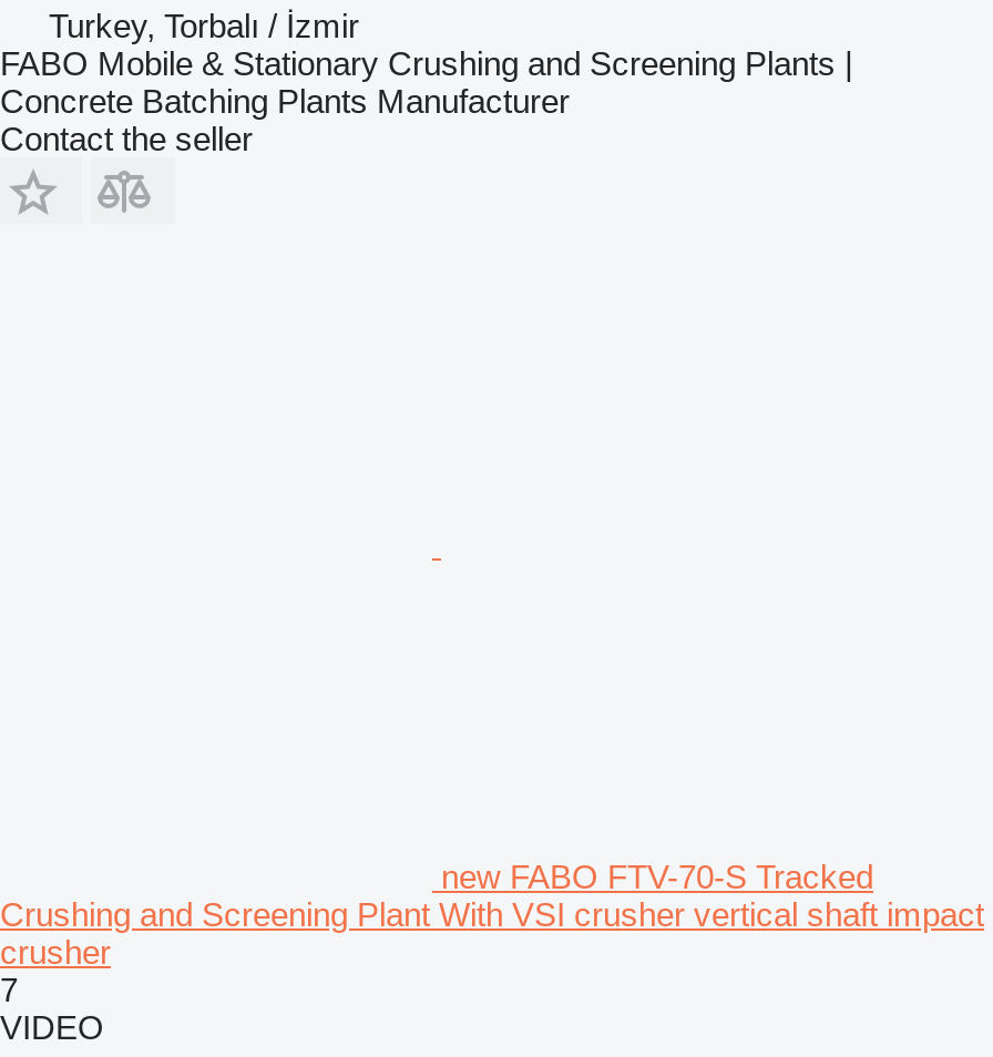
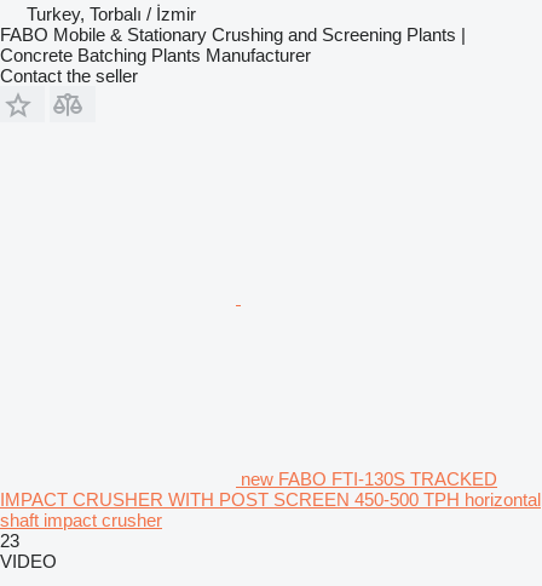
- new FABO FTV-70-S Tracked
- Crushing and Screening Plant With VSI crusher vertical shaft impact
- crusher
- 7
+ new FABO FTI-130S TRACKED
+ IMPACT CRUSHER WITH POST SCREEN 450-500 TPH horizontal
+ shaft impact crusher
+ 23
